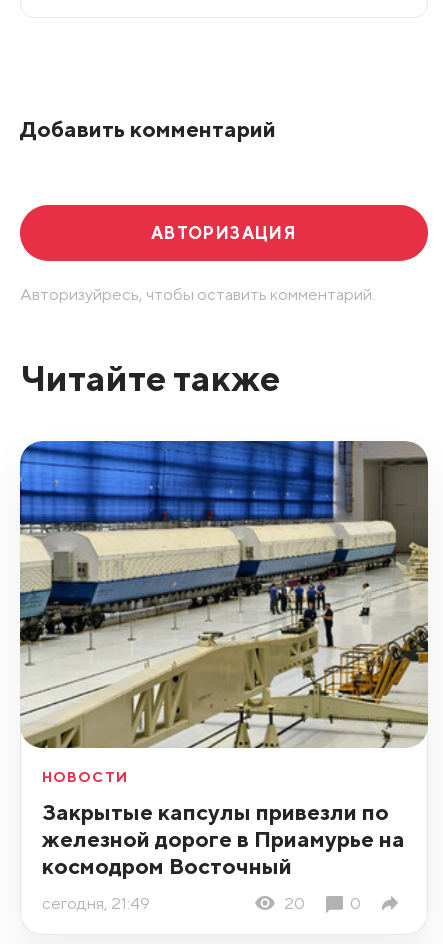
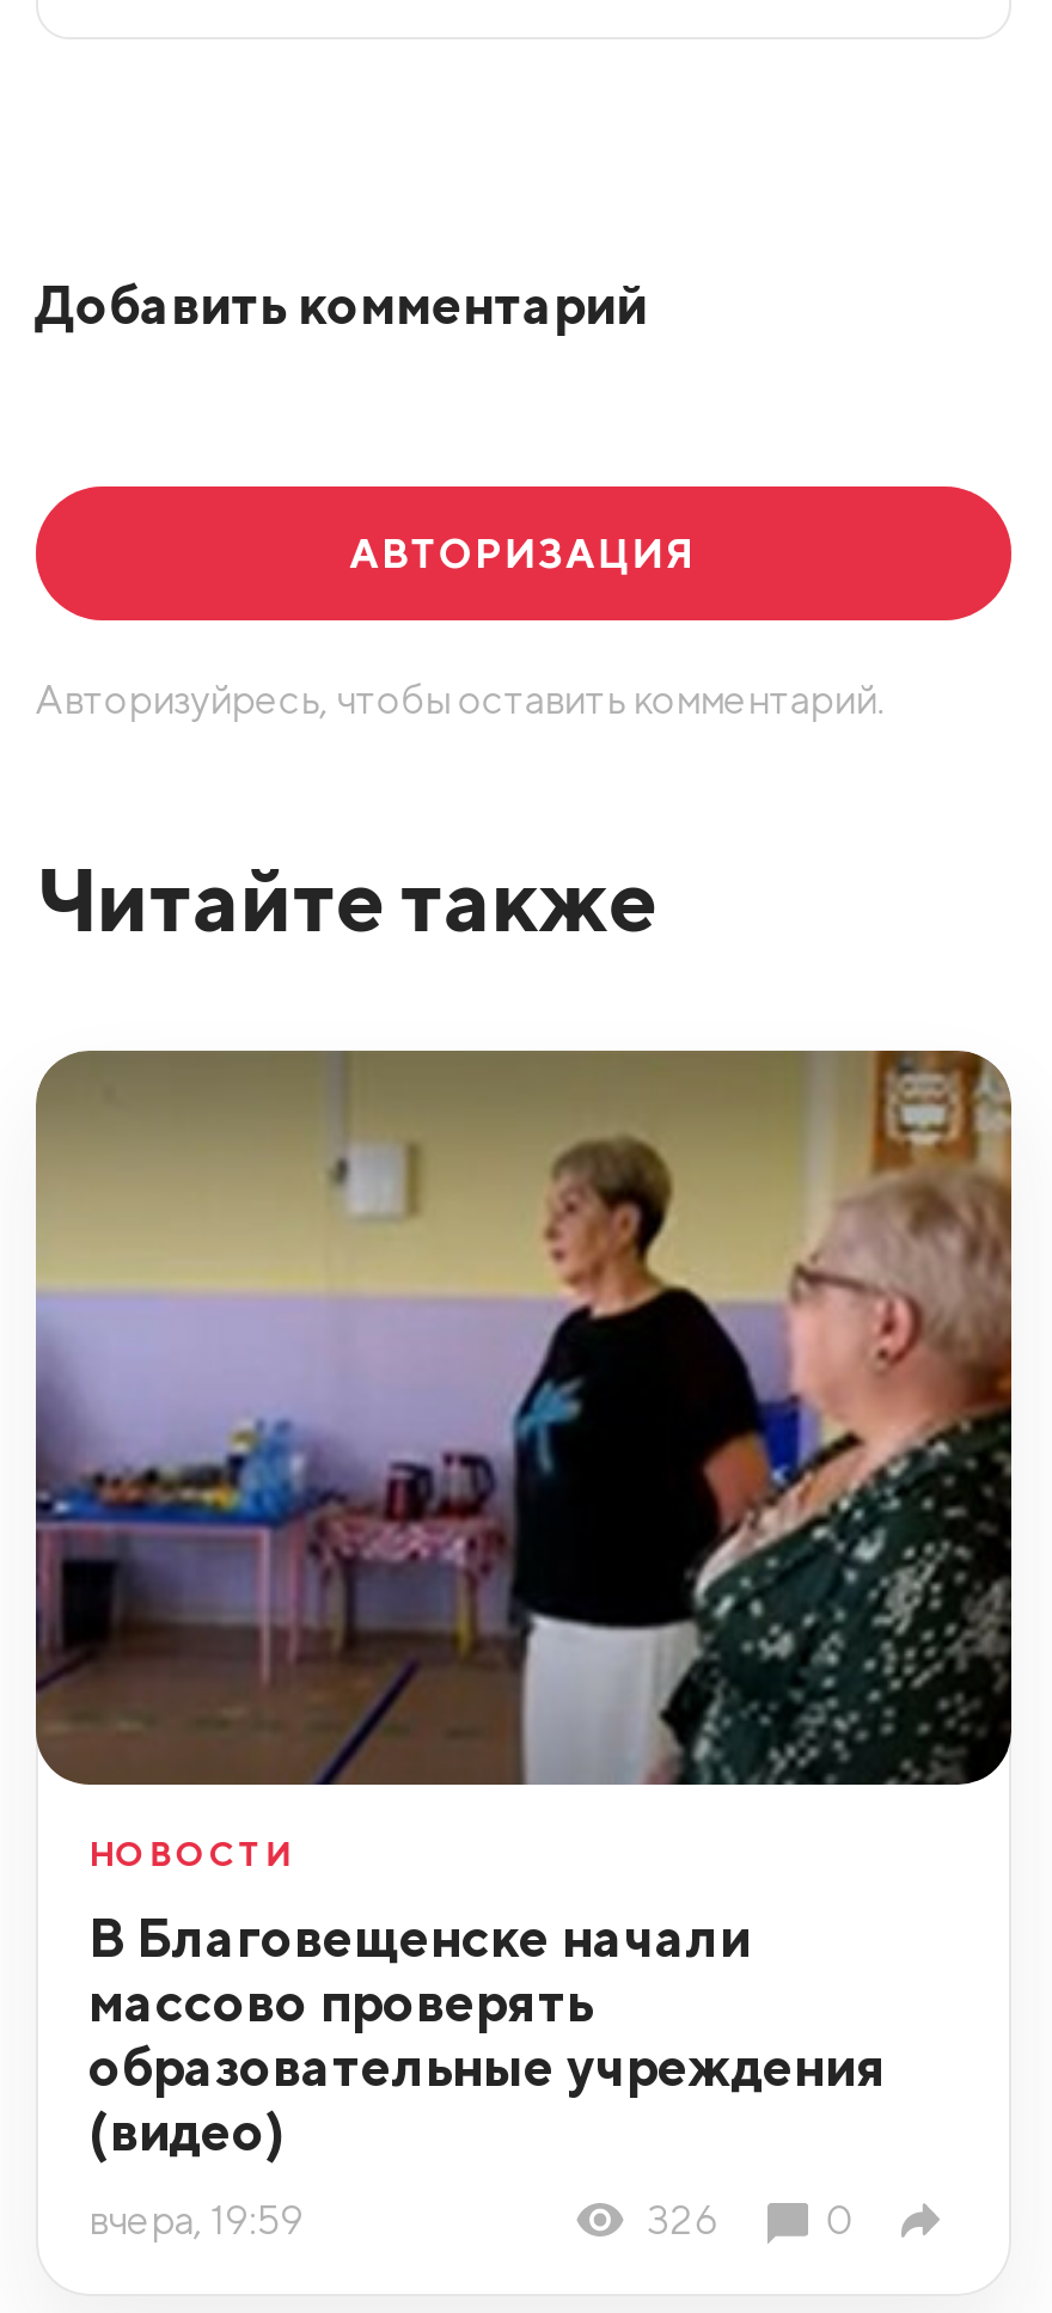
- [image]
+ [image]

- Закрытые капсулы привезли по
- железной дороге в Приамурье на
- космодром Восточный
+ В Благовещенске начали
+ массово проверять
+ образовательные учреждения
+ (видео)

- сегодня, 21:49
- 20
+ вчера, 19:59
+ 326
